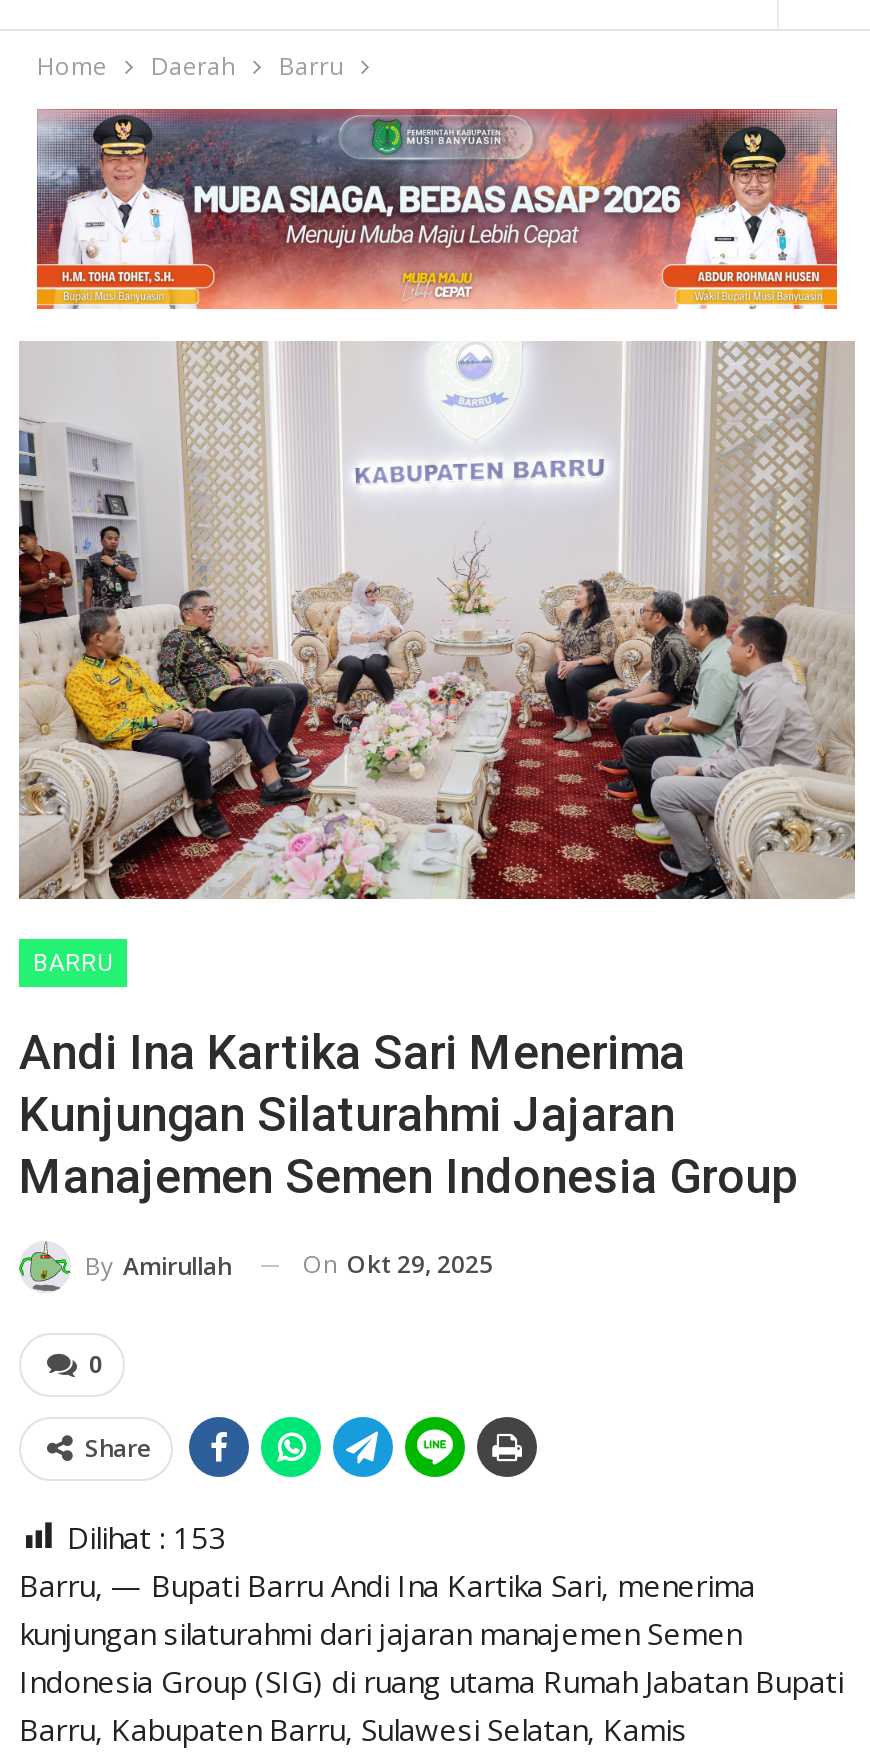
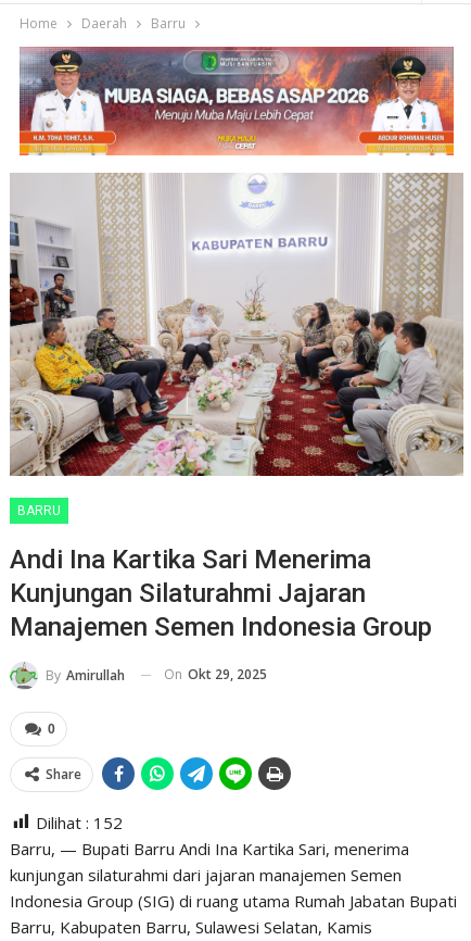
- Dilihat : 153
+ Dilihat : 152
